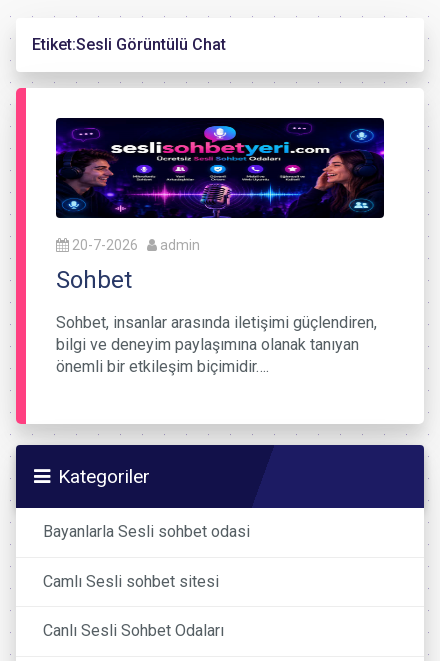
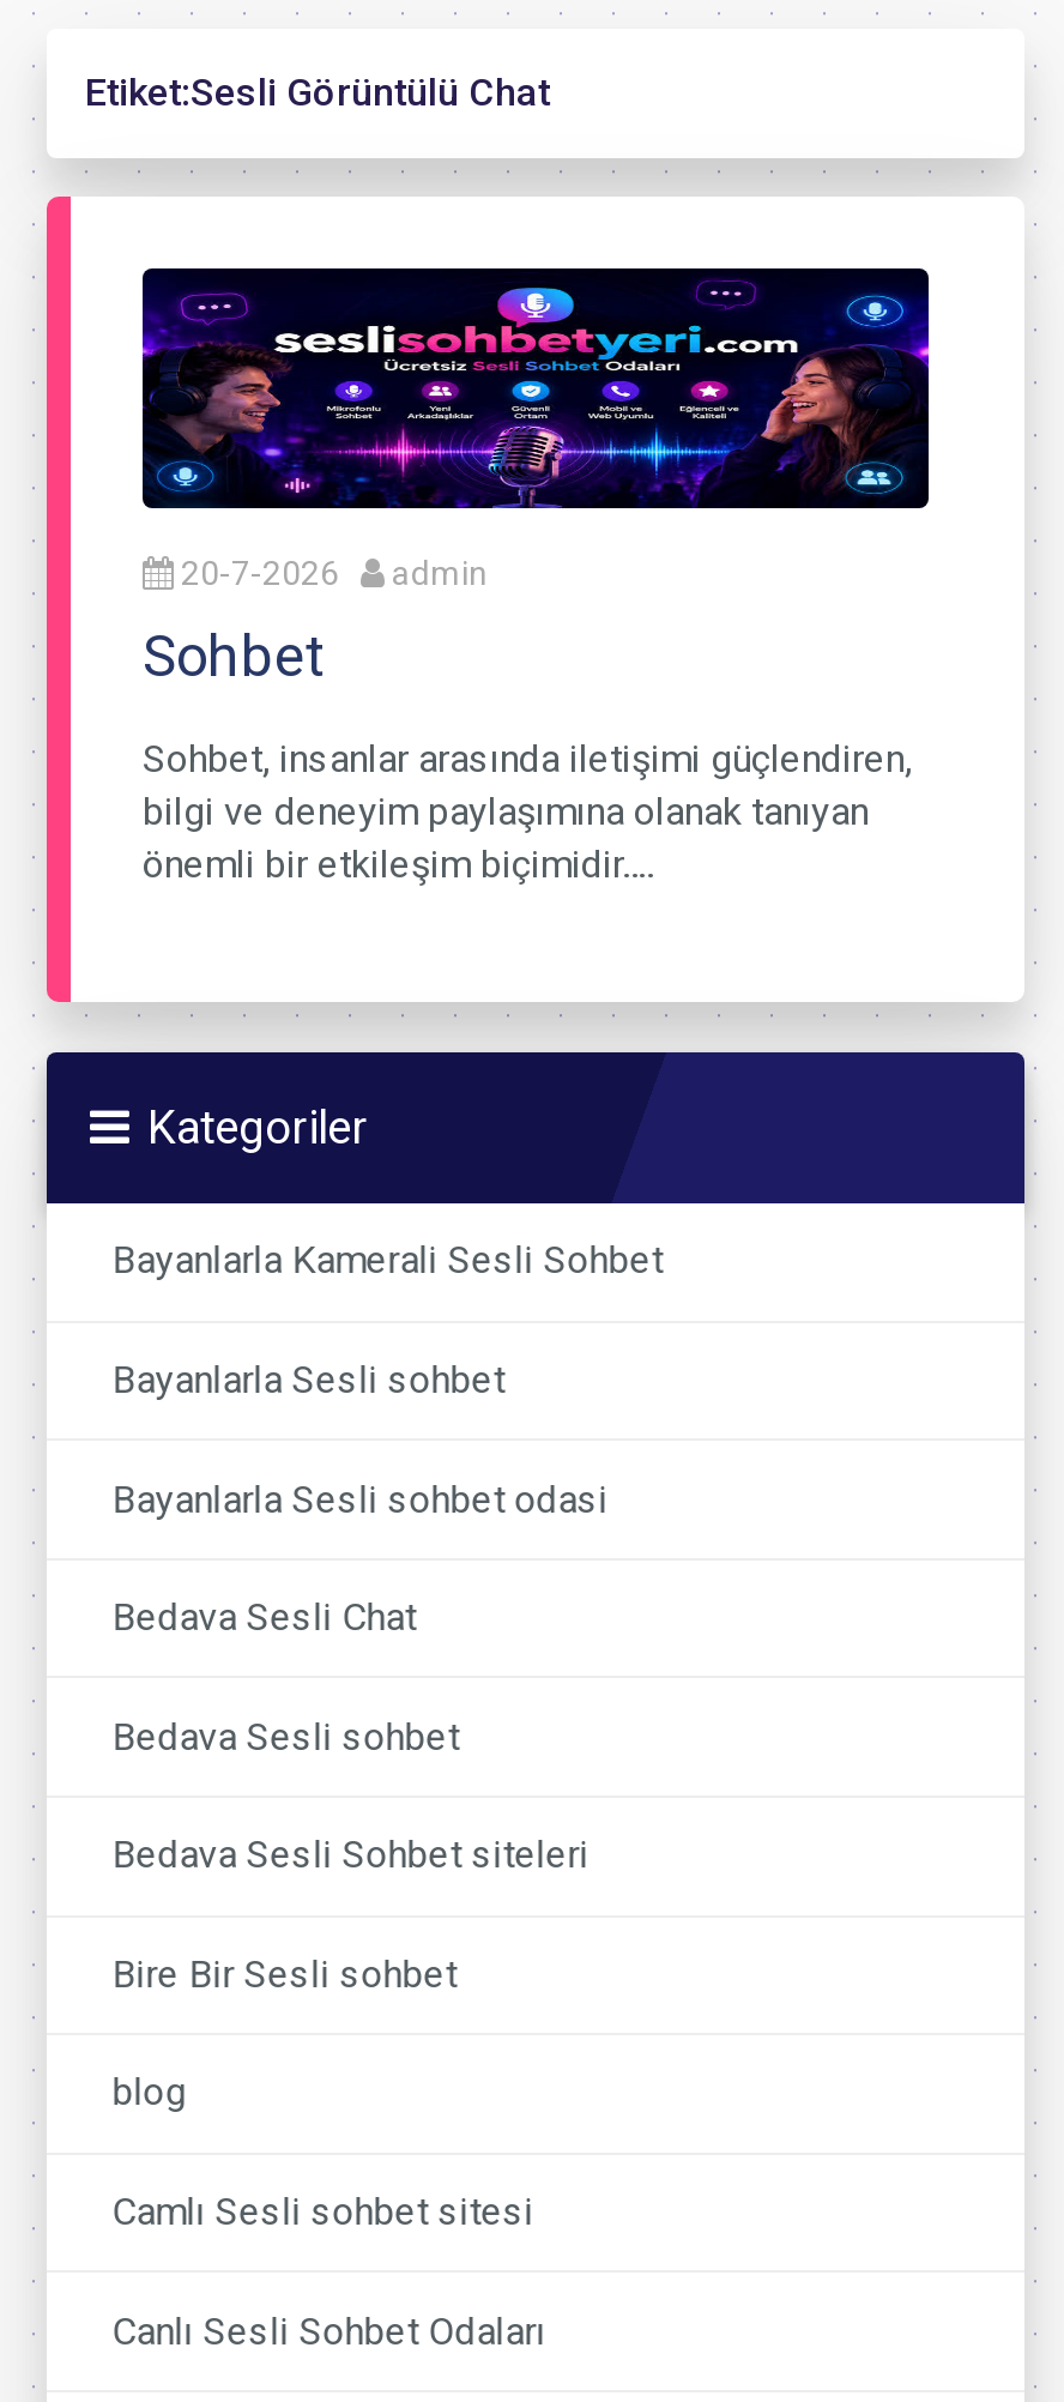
+ Bayanlarla Kamerali Sesli Sohbet
+ Bayanlarla Sesli sohbet

+ Bedava Sesli Chat
+ Bedava Sesli sohbet
+ Bedava Sesli Sohbet siteleri
+ Bire Bir Sesli sohbet
+ blog
